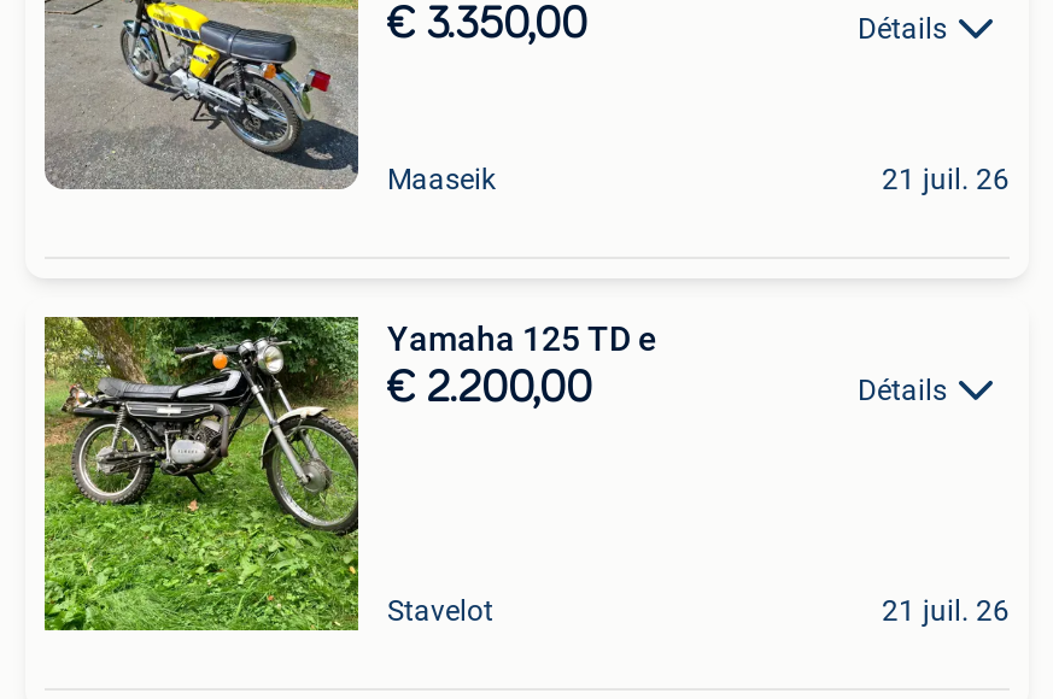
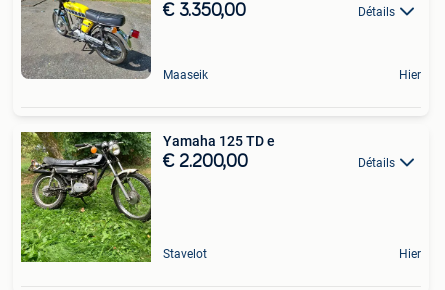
- 21 juil. 26
+ Hier

- 21 juil. 26
+ Hier
